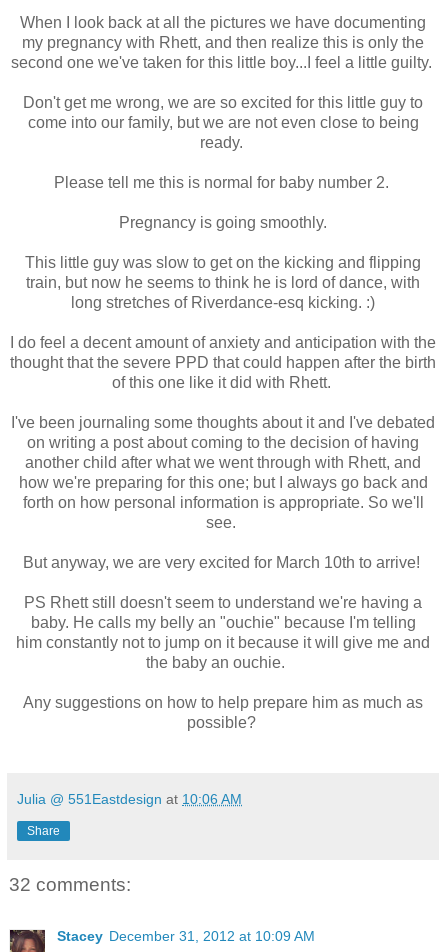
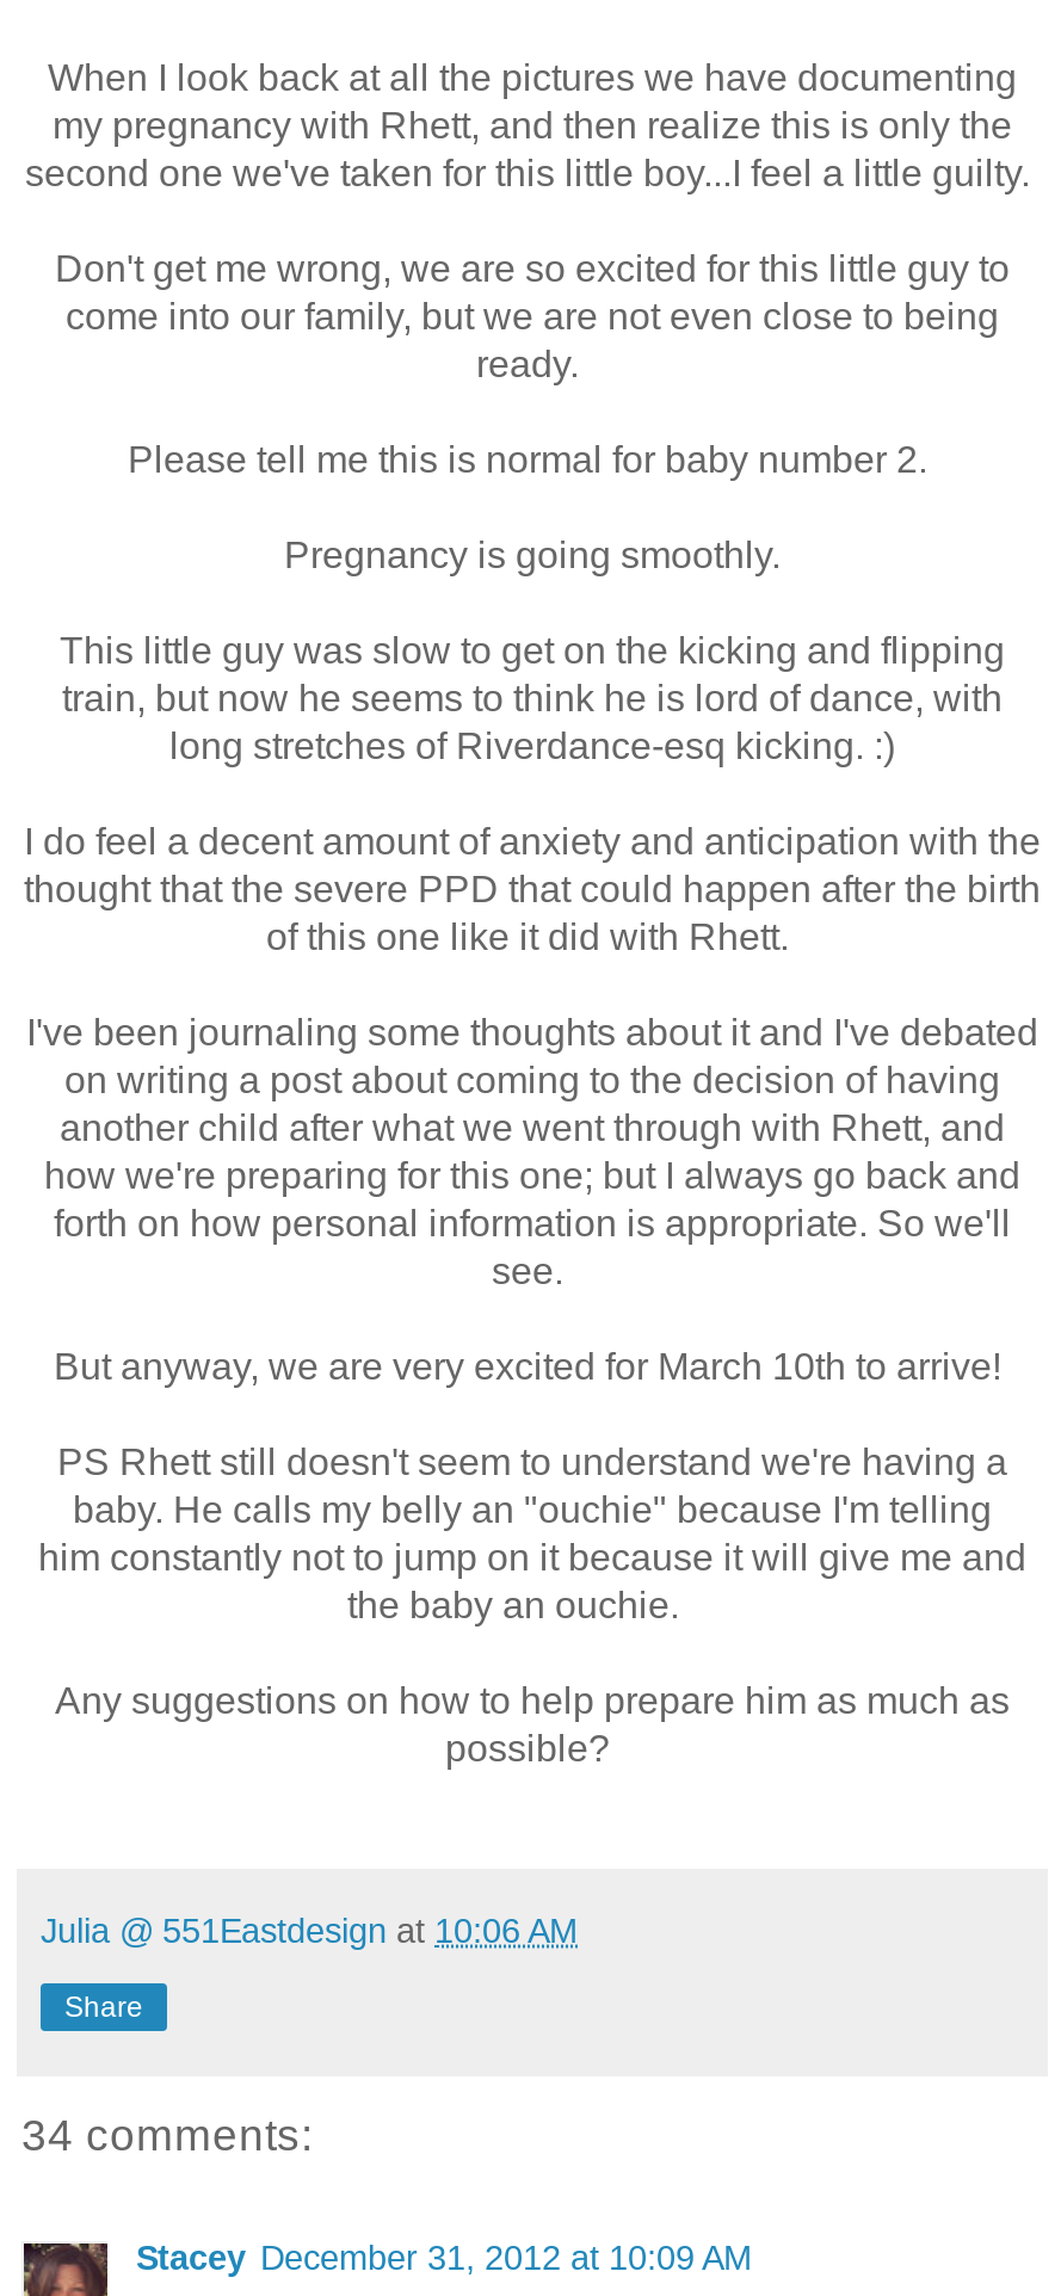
- 32 comments:
+ 34 comments:
